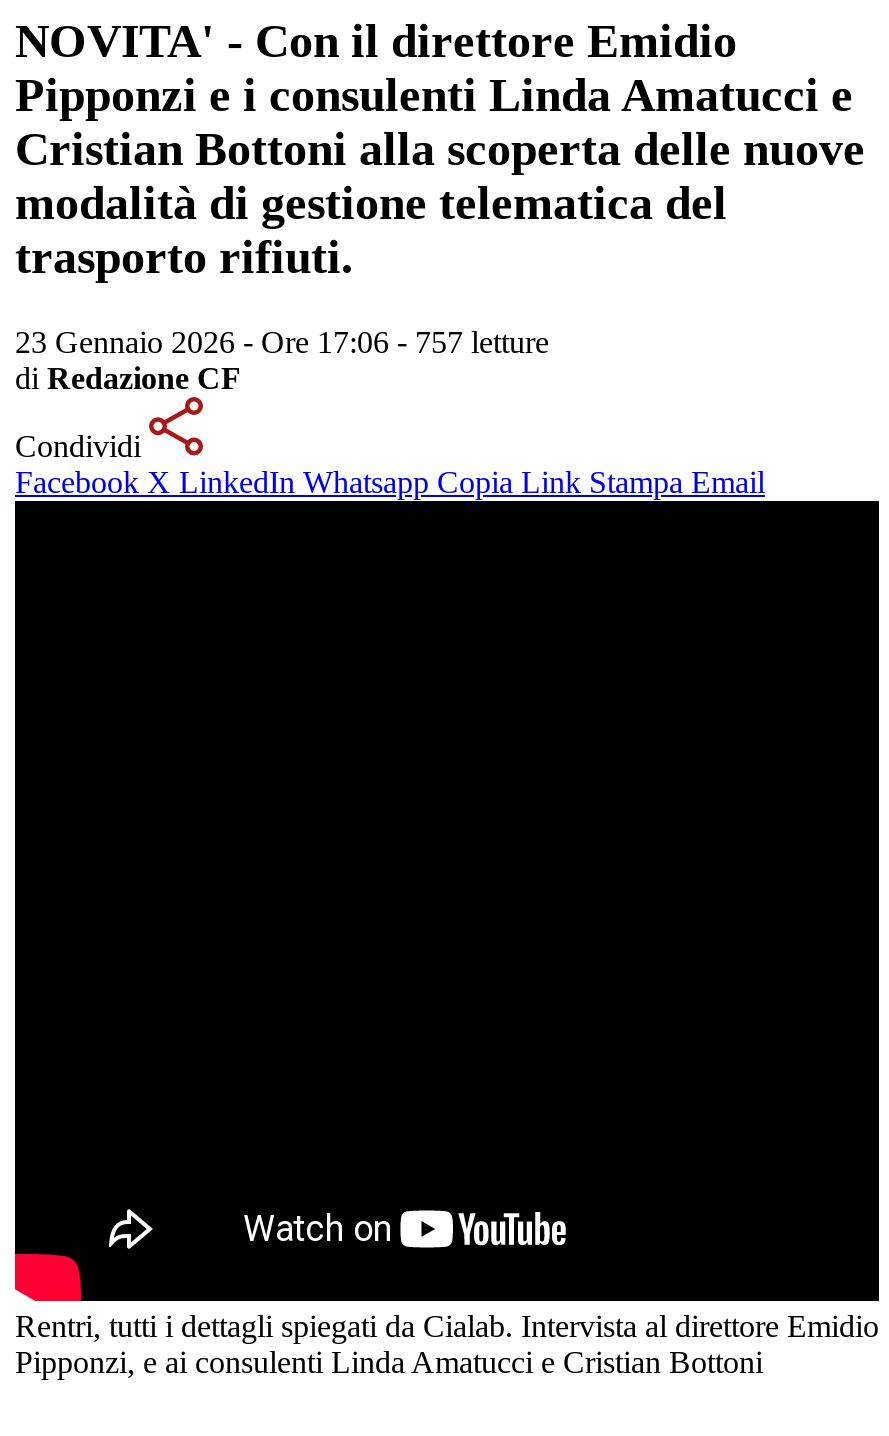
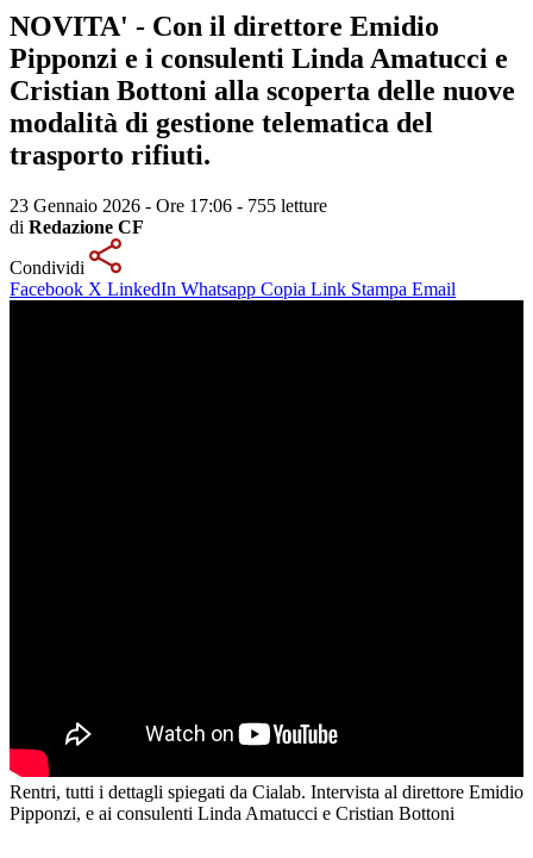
- 23 Gennaio 2026 - Ore 17:06 - 757 letture
+ 23 Gennaio 2026 - Ore 17:06 - 755 letture
